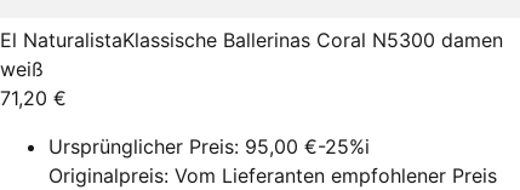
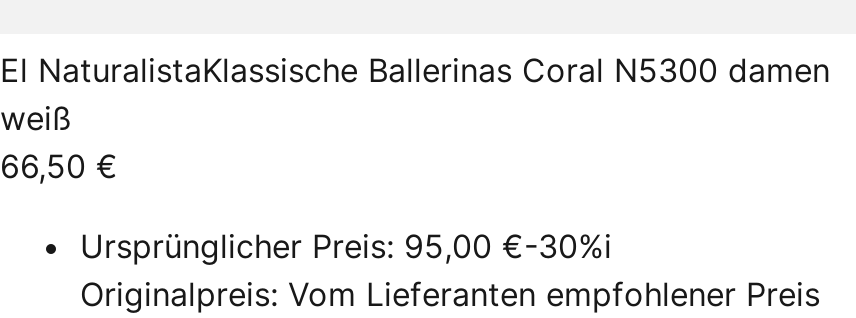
- 71,20 €
+ 66,50 €

- Ursprünglicher Preis: 95,00 €-25%i
+ Ursprünglicher Preis: 95,00 €-30%i
